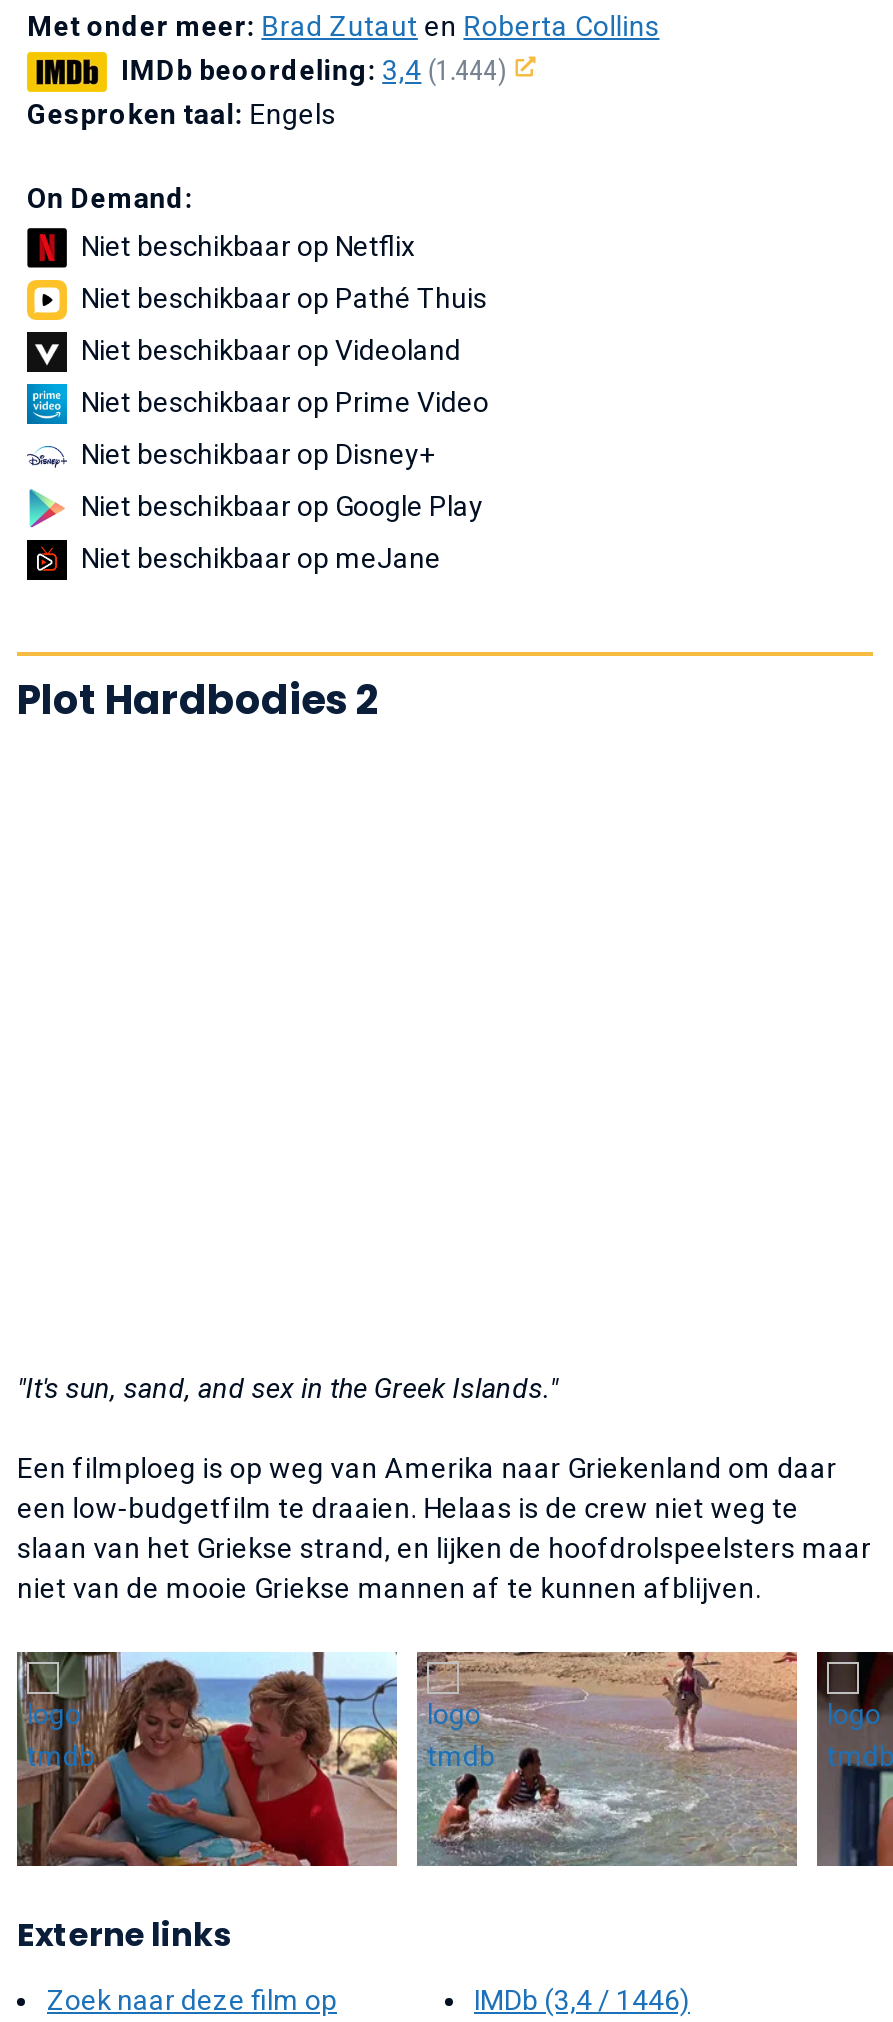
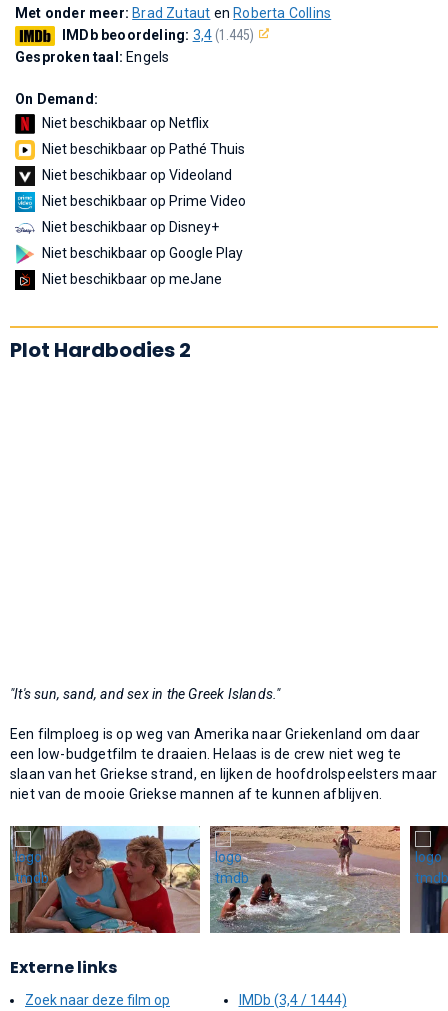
- IMDb beoordeling: 3,4 (1.444)
+ IMDb beoordeling: 3,4 (1.445)

- IMDb (3,4 / 1446)
+ IMDb (3,4 / 1444)
